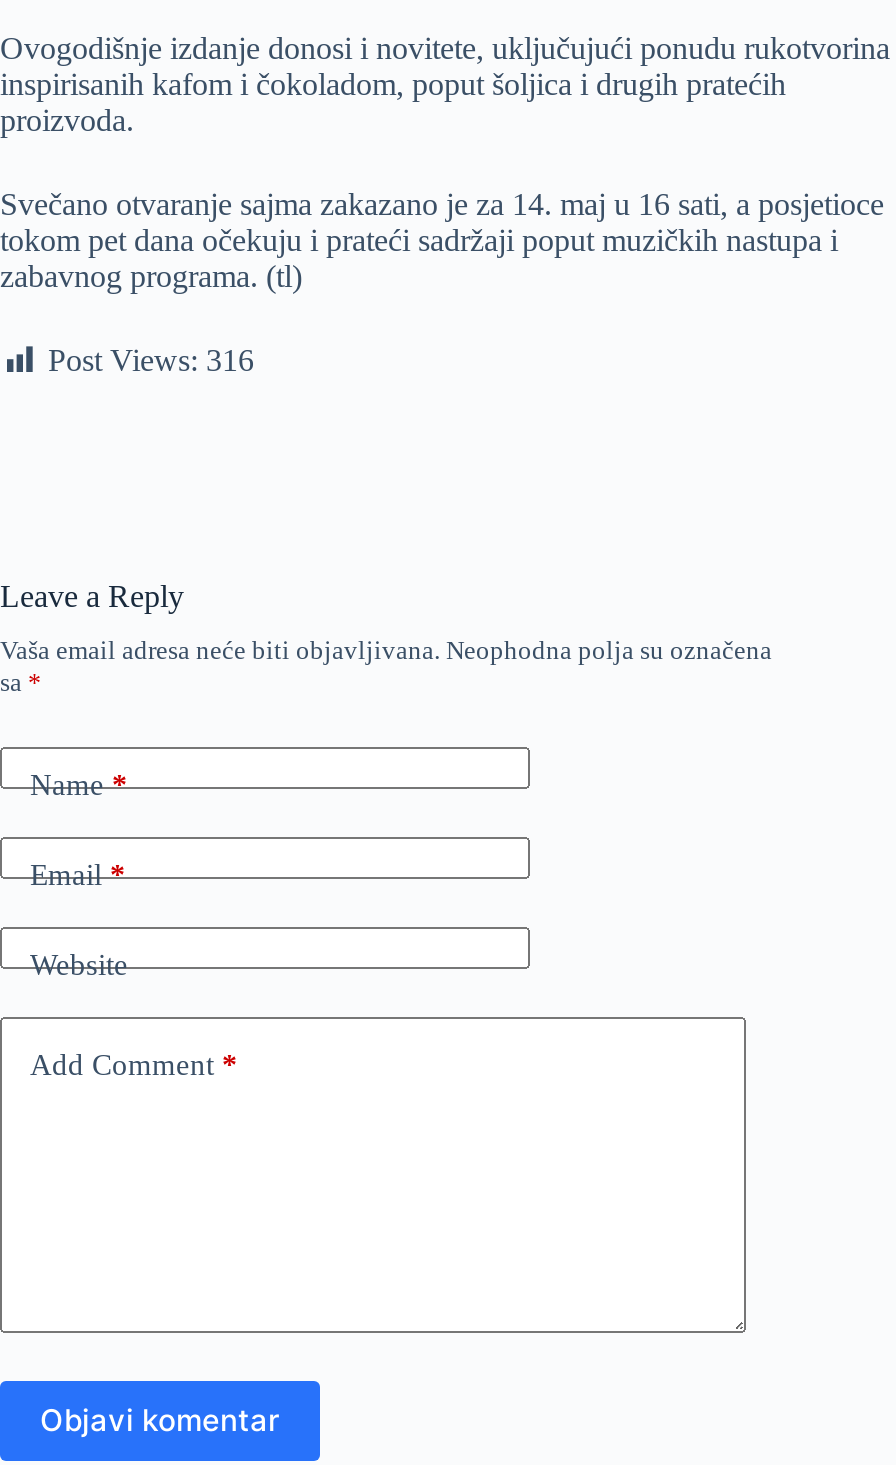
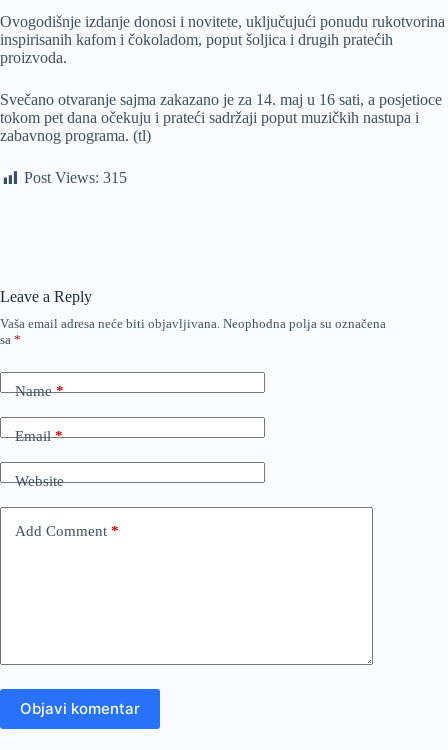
- Post Views: 316
+ Post Views: 315
